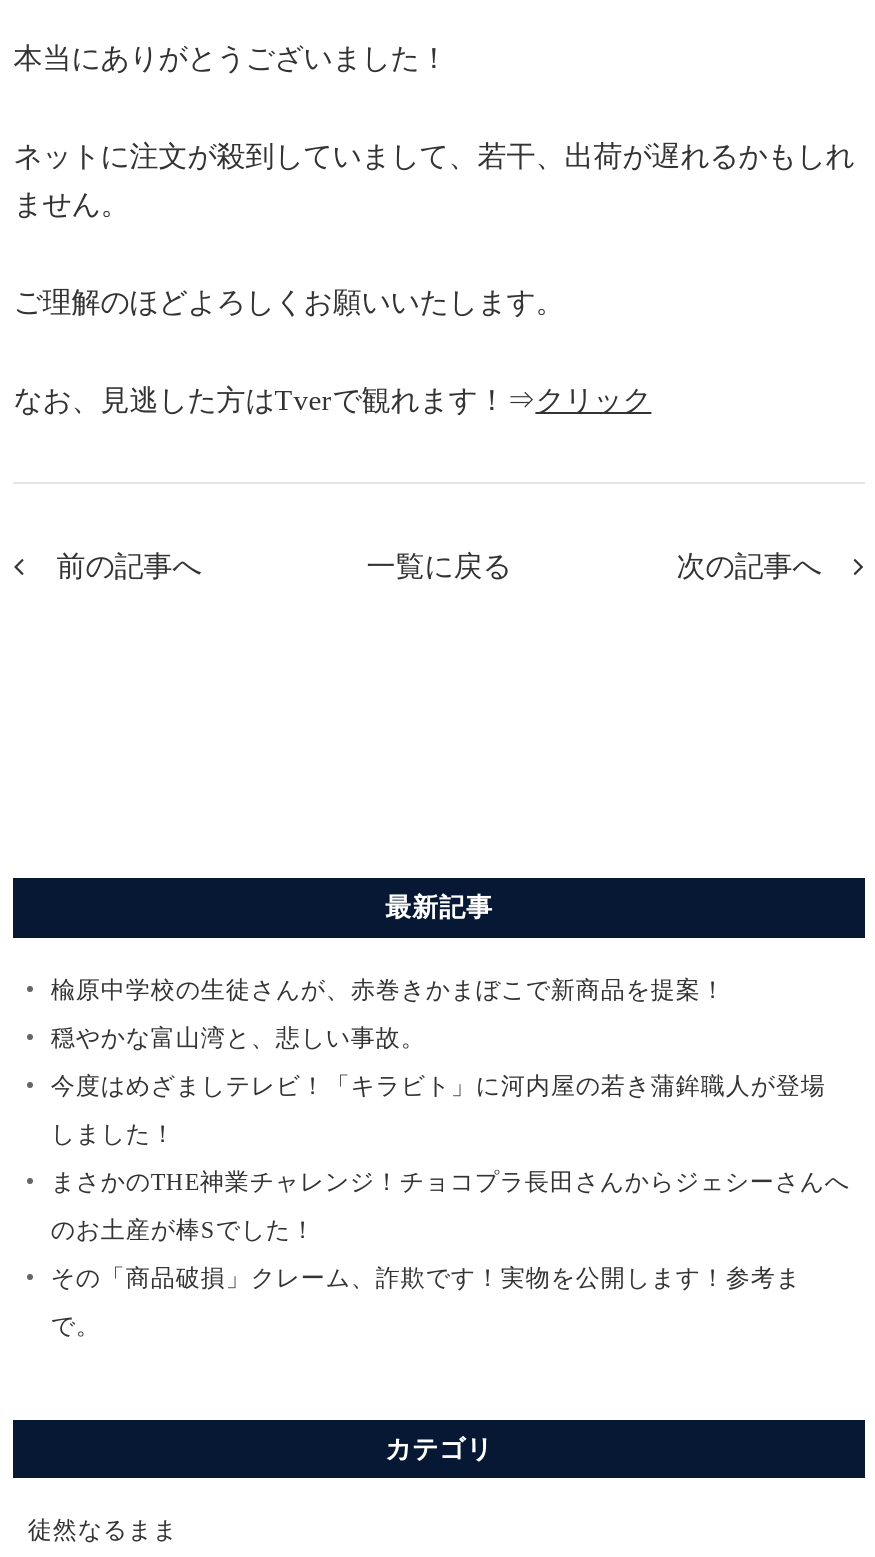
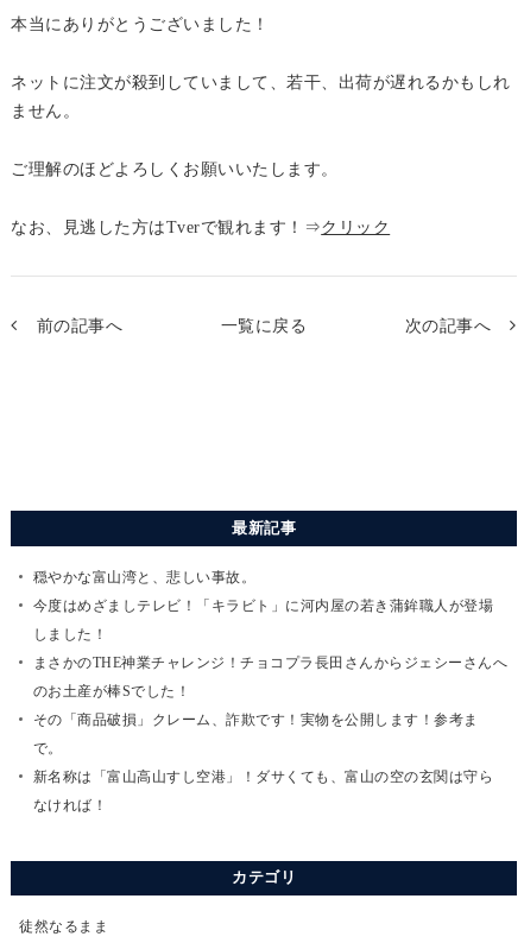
- 楡原中学校の生徒さんが、赤巻きかまぼこで新商品を提案！

moved up: 穏やかな富山湾と、悲しい事故。 | 今度はめざましテレビ！「キラビト」に河内屋の若き蒲鉾職人が登場 | しました！ | まさかのTHE神業チャレンジ！チョコプラ長田さんからジェシーさんへ | のお土産が棒Sでした！ | その「商品破損」クレーム、詐欺です！実物を公開します！参考ま

+ 新名称は「富山高山すし空港」！ダサくても、富山の空の玄関は守ら
+ なければ！
